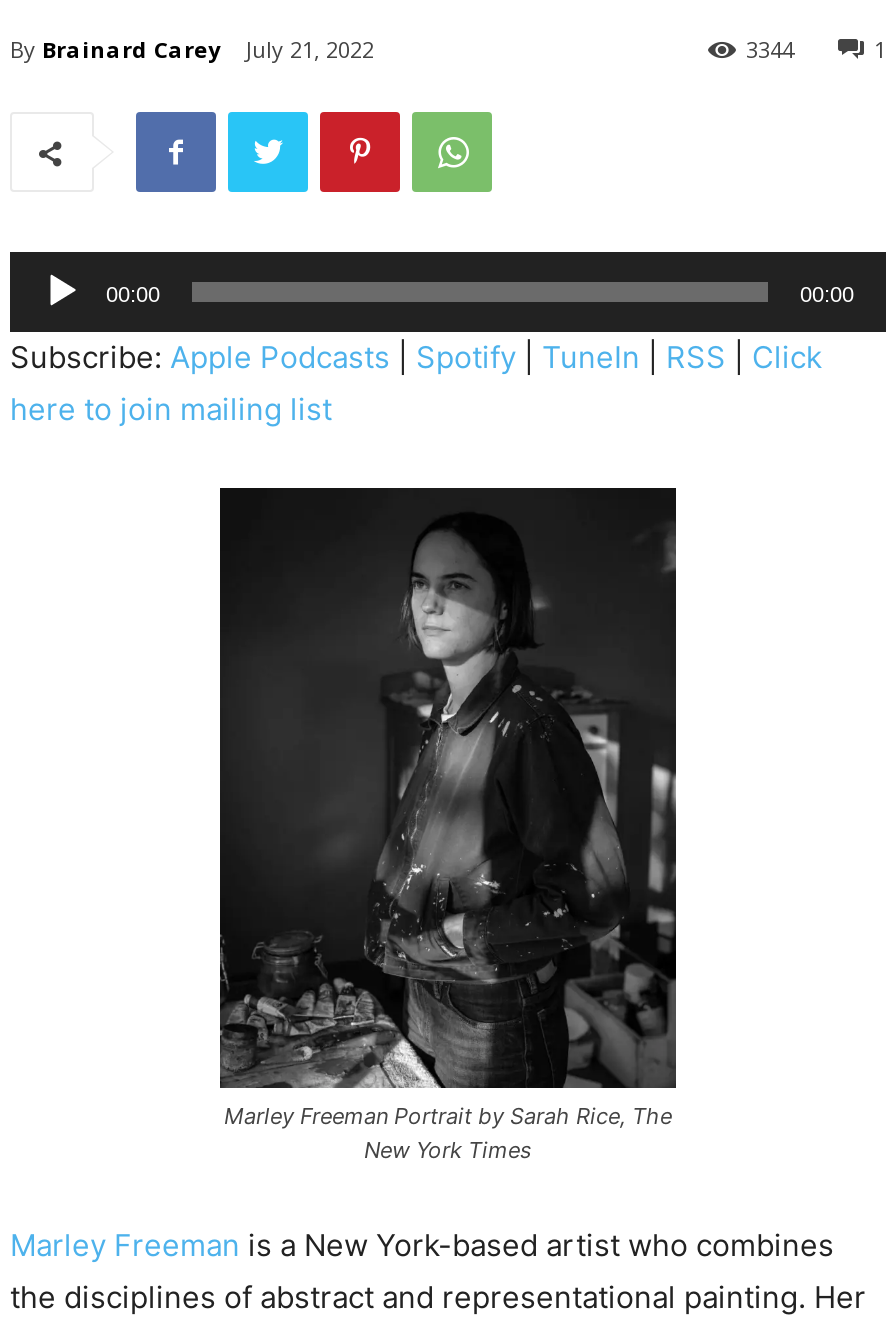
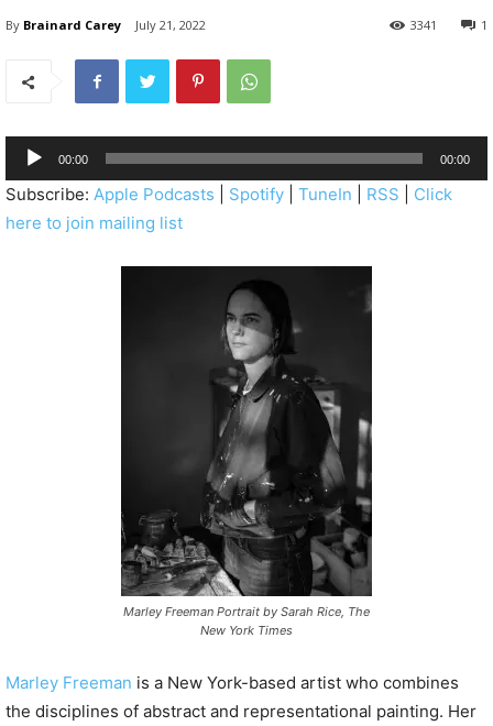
- 3344
+ 3341
